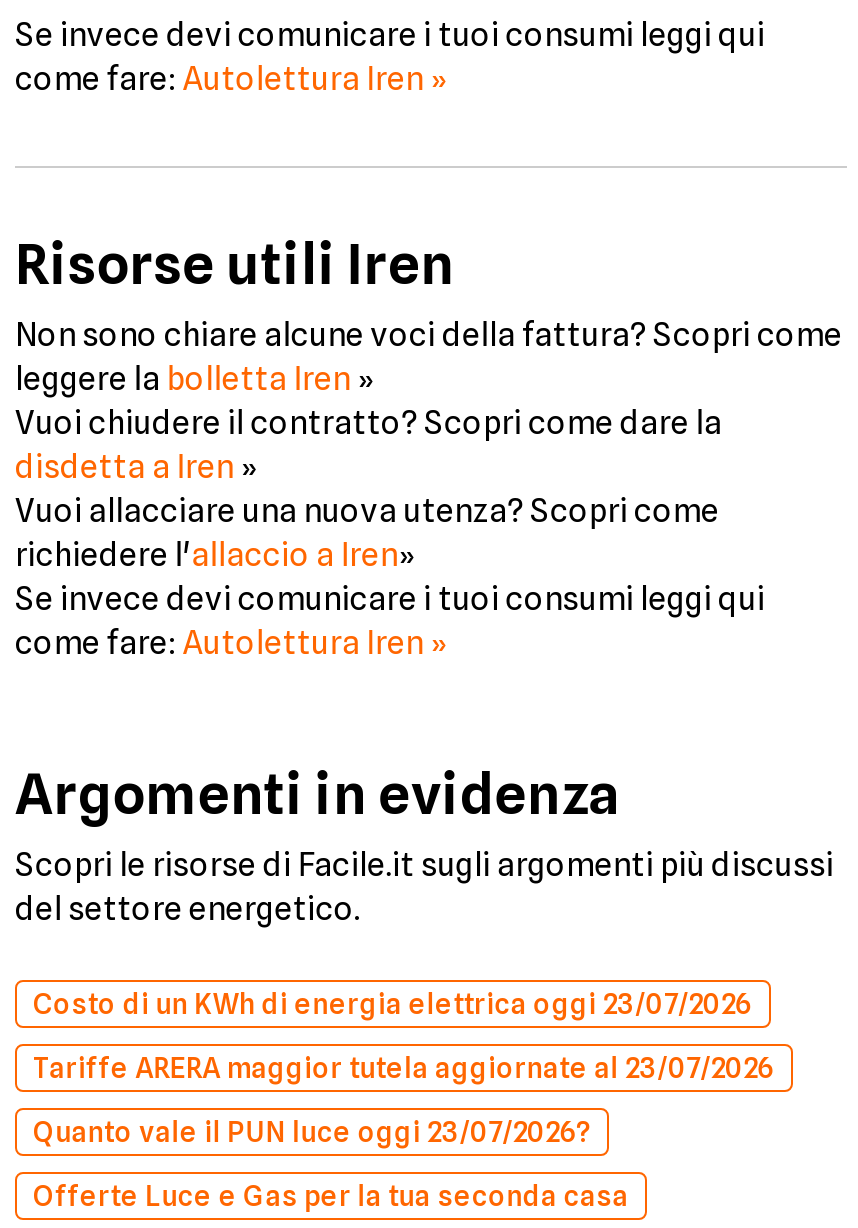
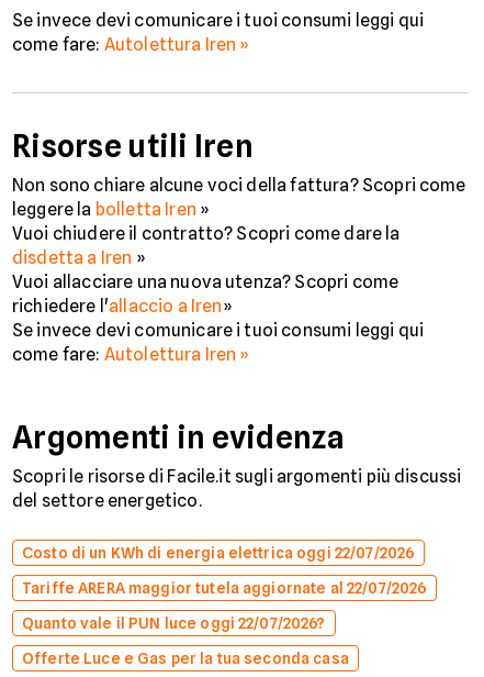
- Costo di un KWh di energia elettrica oggi 23/07/2026
+ Costo di un KWh di energia elettrica oggi 22/07/2026

- Tariffe ARERA maggior tutela aggiornate al 23/07/2026
+ Tariffe ARERA maggior tutela aggiornate al 22/07/2026

- Quanto vale il PUN luce oggi 23/07/2026?
+ Quanto vale il PUN luce oggi 22/07/2026?
